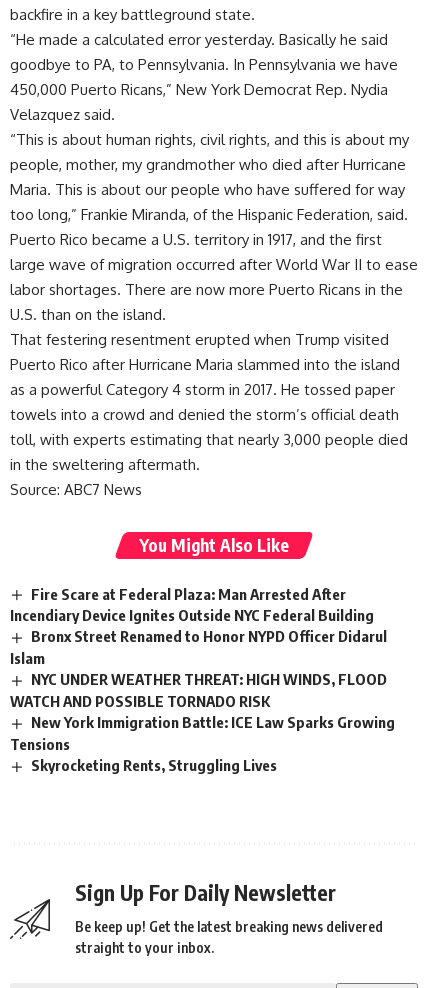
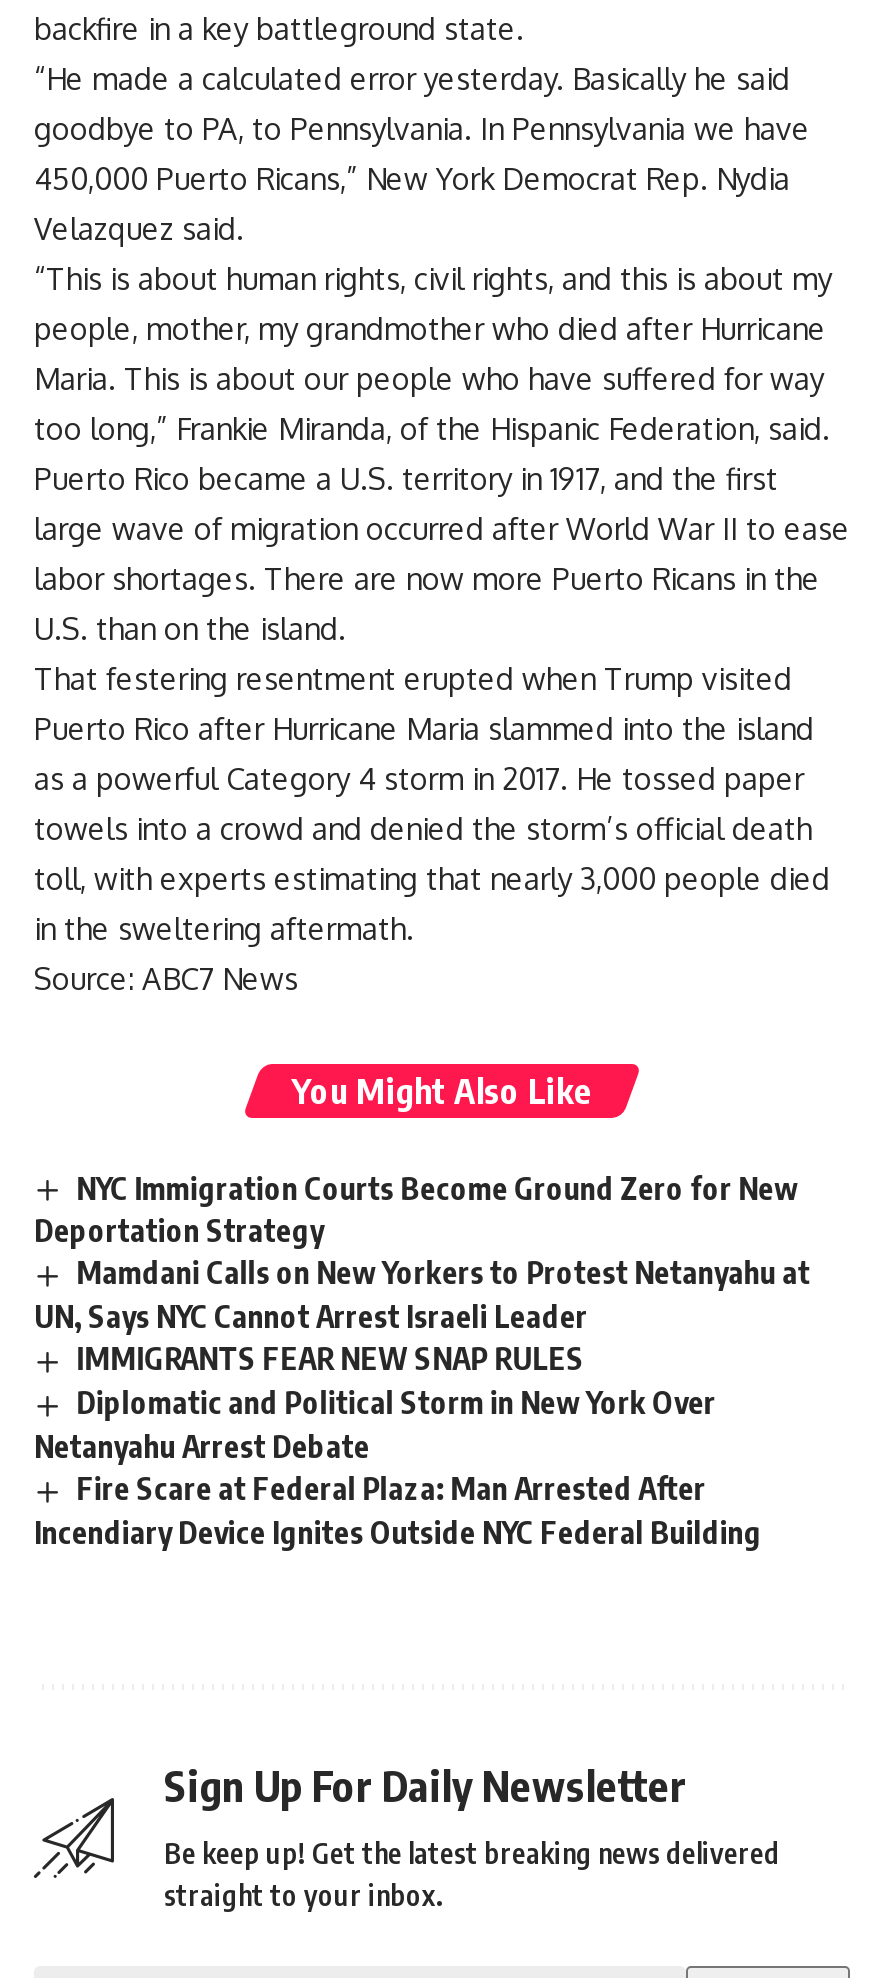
+ NYC Immigration Courts Become Ground Zero for New
+ Deportation Strategy
+ Mamdani Calls on New Yorkers to Protest Netanyahu at
+ UN, Says NYC Cannot Arrest Israeli Leader
+ IMMIGRANTS FEAR NEW SNAP RULES
+ Diplomatic and Political Storm in New York Over
+ Netanyahu Arrest Debate

moved down: Fire Scare at Federal Plaza: Man Arrested After | Incendiary Device Ignites Outside NYC Federal Building

- Bronx Street Renamed to Honor NYPD Officer Didarul
- Islam
- NYC UNDER WEATHER THREAT: HIGH WINDS, FLOOD
- WATCH AND POSSIBLE TORNADO RISK
- New York Immigration Battle: ICE Law Sparks Growing
- Tensions
- Skyrocketing Rents, Struggling Lives
